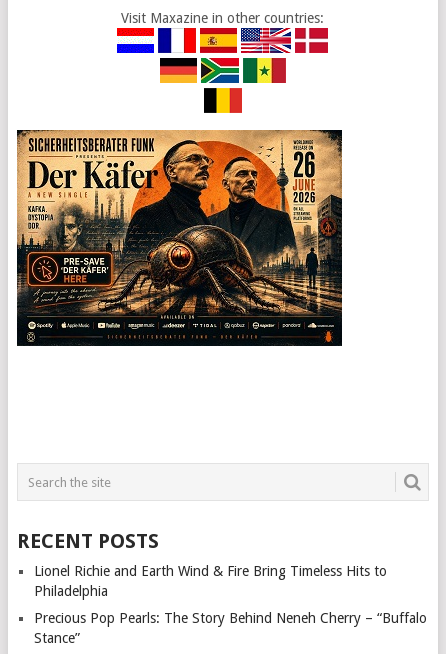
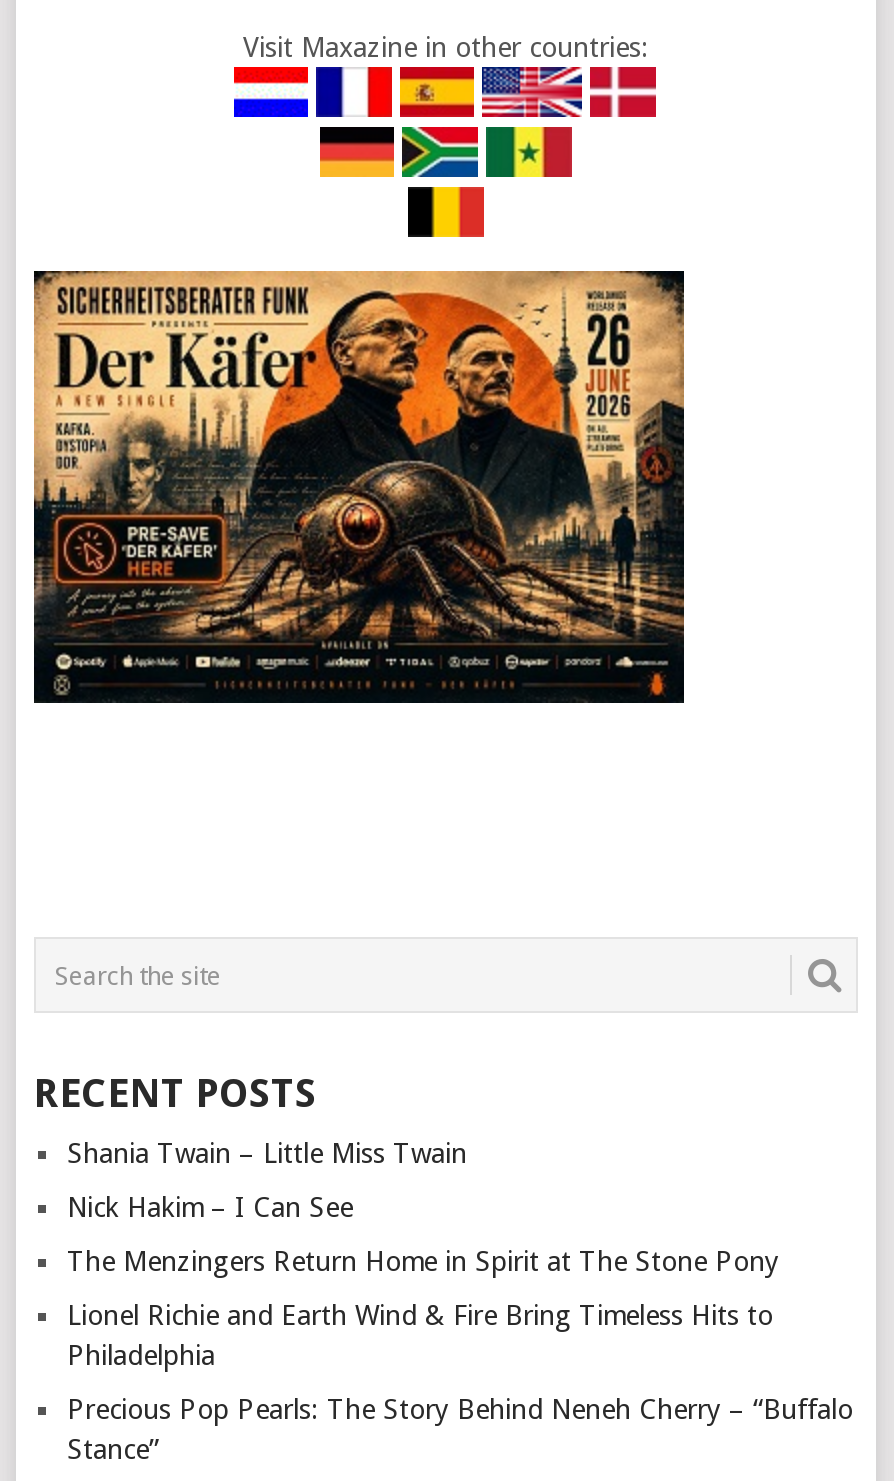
+ Shania Twain – Little Miss Twain
+ Nick Hakim – I Can See
+ The Menzingers Return Home in Spirit at The Stone Pony
